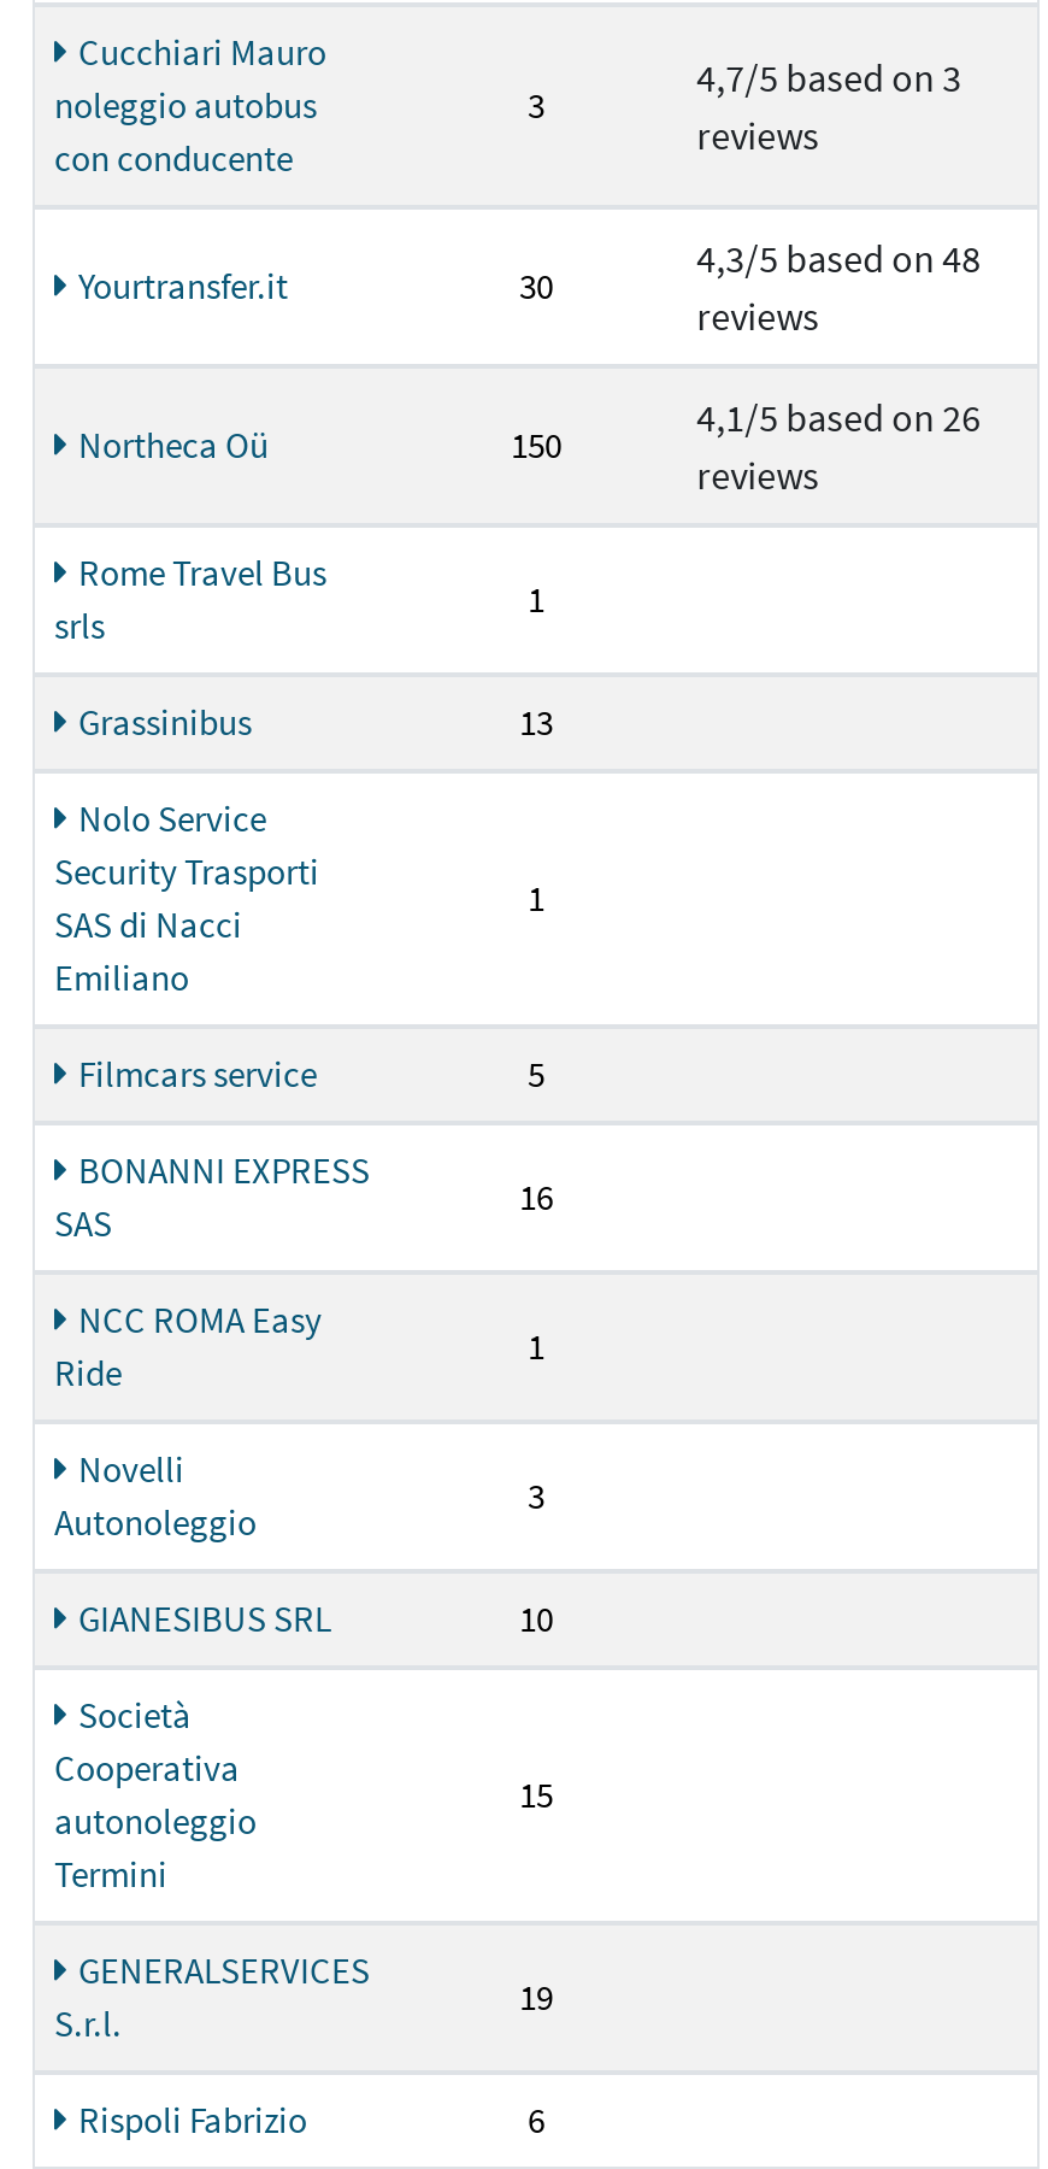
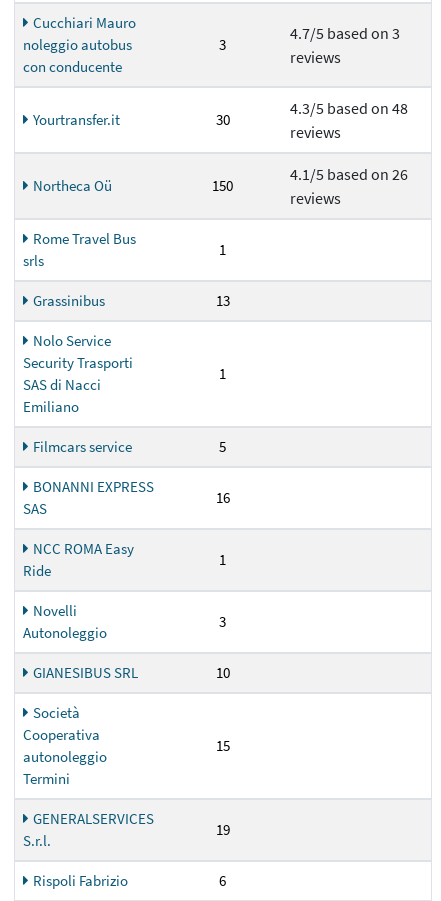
- 4,7/5 based on 3
+ 4.7/5 based on 3

- 4,3/5 based on 48
+ 4.3/5 based on 48

- 4,1/5 based on 26
+ 4.1/5 based on 26
